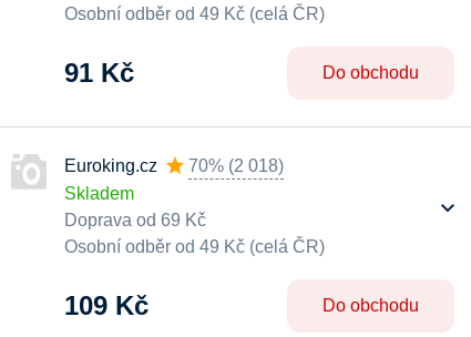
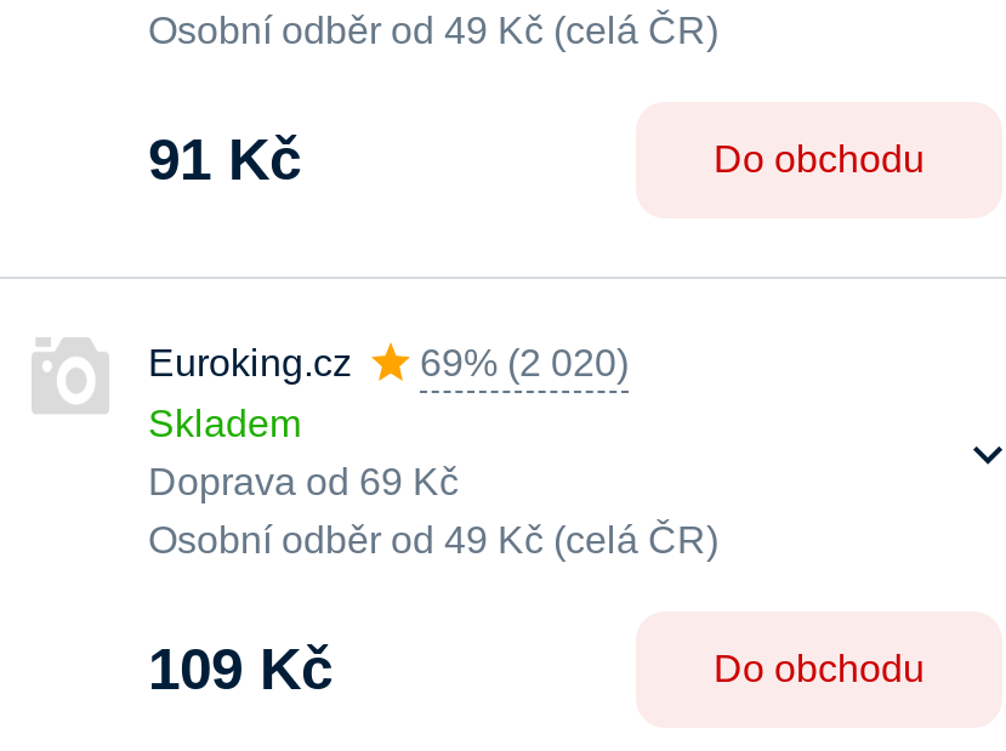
- Euroking.cz 70% (2 018)
+ Euroking.cz 69% (2 020)
